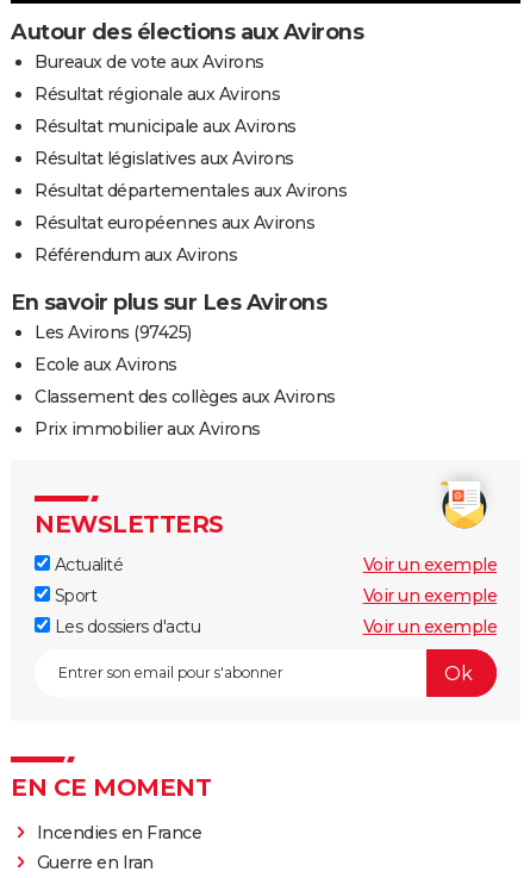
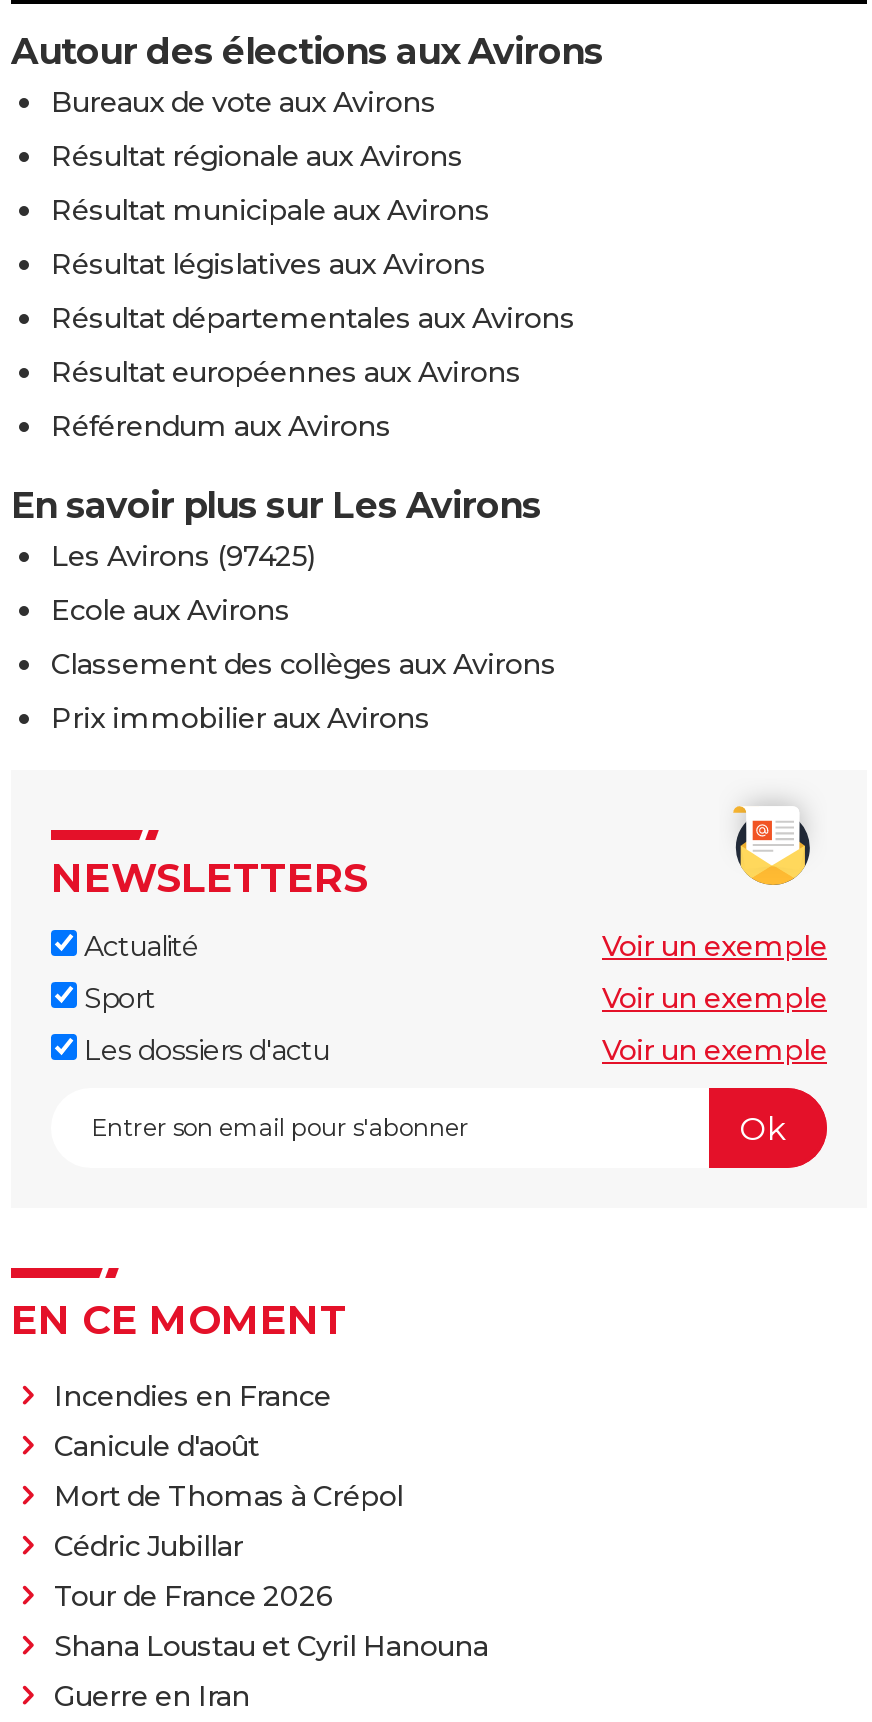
+ Canicule d'août
+ Mort de Thomas à Crépol
+ Cédric Jubillar
+ Tour de France 2026
+ Shana Loustau et Cyril Hanouna
